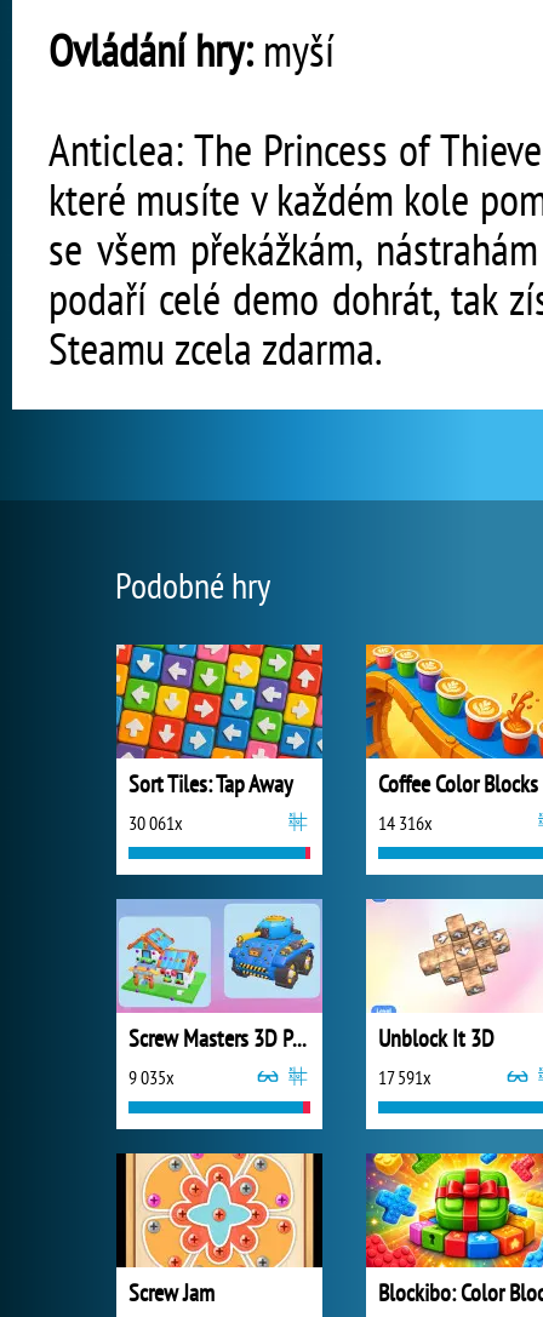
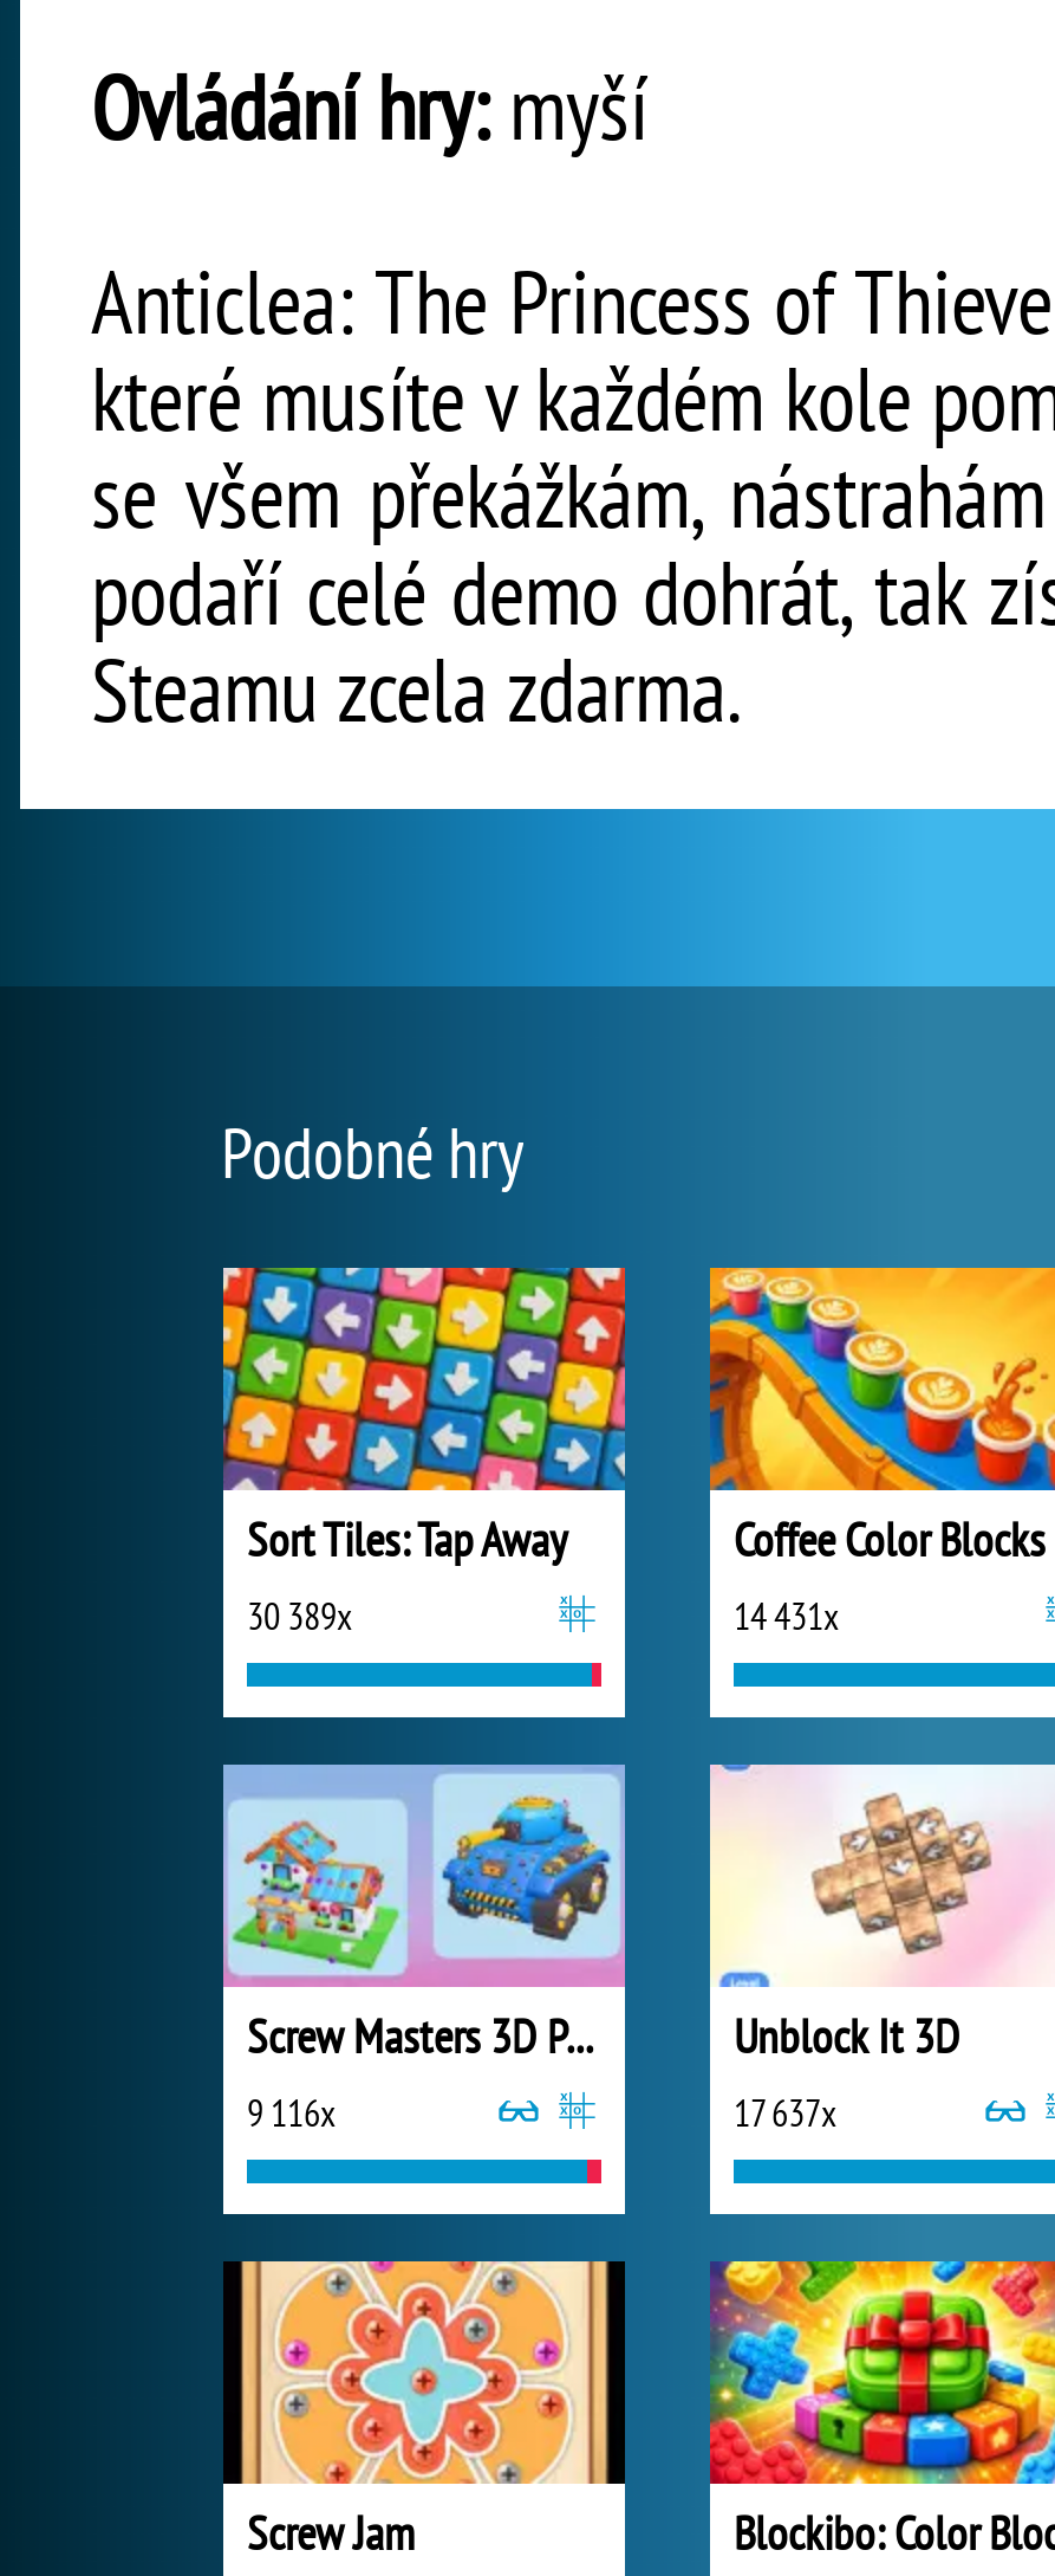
- 30 061x
+ 30 389x

- 14 316x
+ 14 431x

- 9 035x
+ 9 116x

- 17 591x
+ 17 637x
